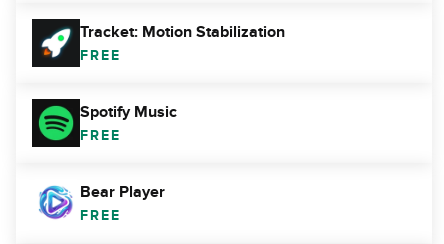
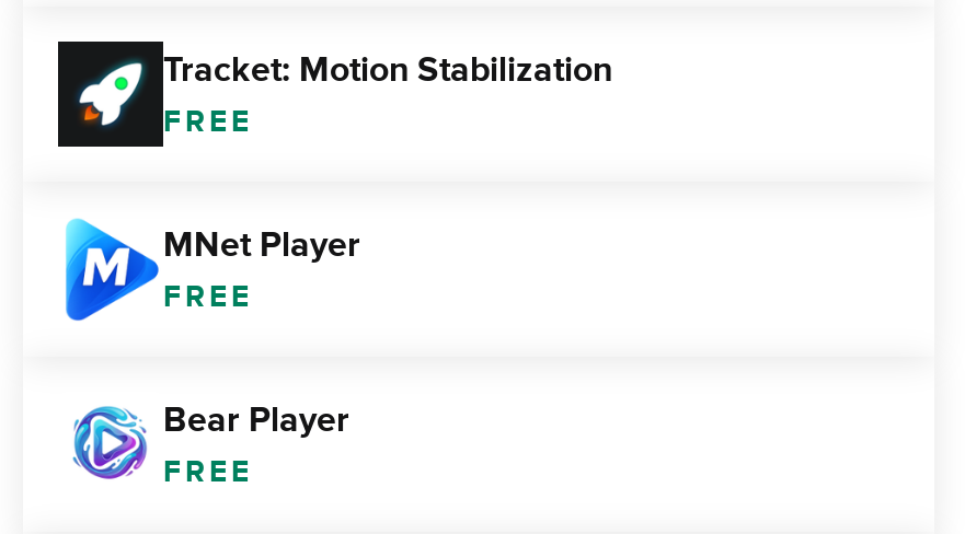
- [image]
- Spotify Music
+ [image]
+ MNet Player
